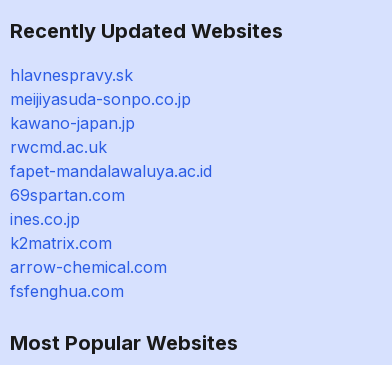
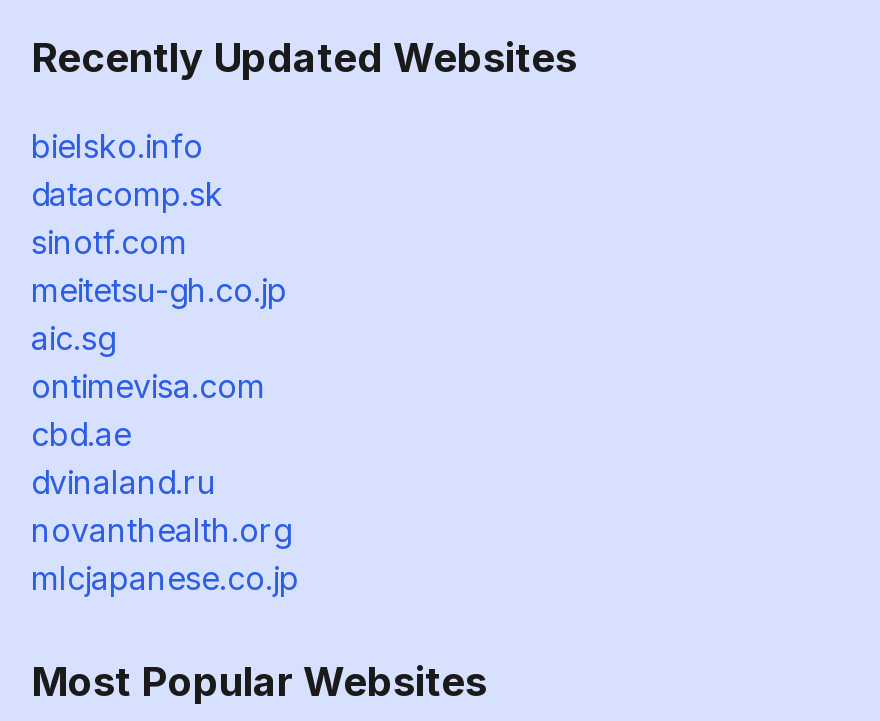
- hlavnespravy.sk
- meijiyasuda-sonpo.co.jp
- kawano-japan.jp
- rwcmd.ac.uk
- fapet-mandalawaluya.ac.id
- 69spartan.com
- ines.co.jp
- k2matrix.com
- arrow-chemical.com
- fsfenghua.com
+ bielsko.info
+ datacomp.sk
+ sinotf.com
+ meitetsu-gh.co.jp
+ aic.sg
+ ontimevisa.com
+ cbd.ae
+ dvinaland.ru
+ novanthealth.org
+ mlcjapanese.co.jp
